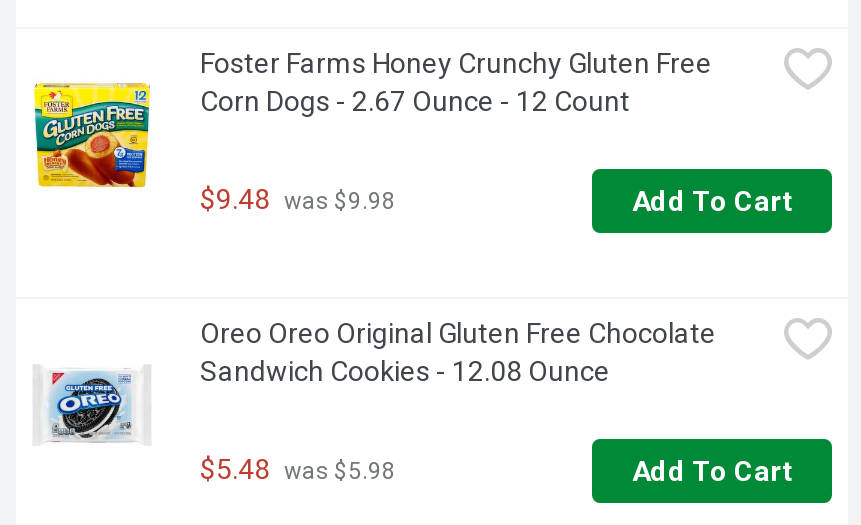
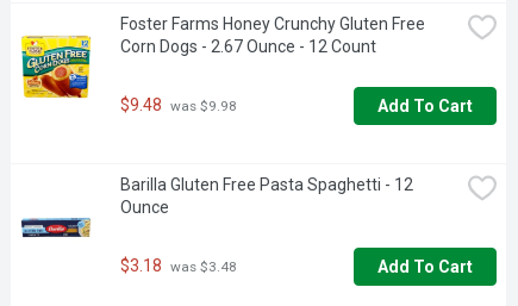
- [image]
- Oreo Oreo Original Gluten Free Chocolate
- Sandwich Cookies - 12.08 Ounce
+ [image]
+ Barilla Gluten Free Pasta Spaghetti - 12
+ Ounce

- $5.48 was $5.98
+ $3.18 was $3.48
